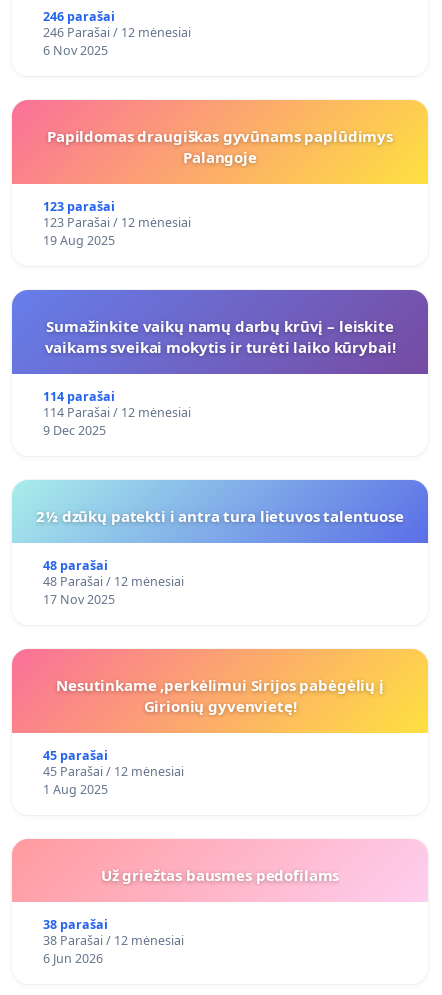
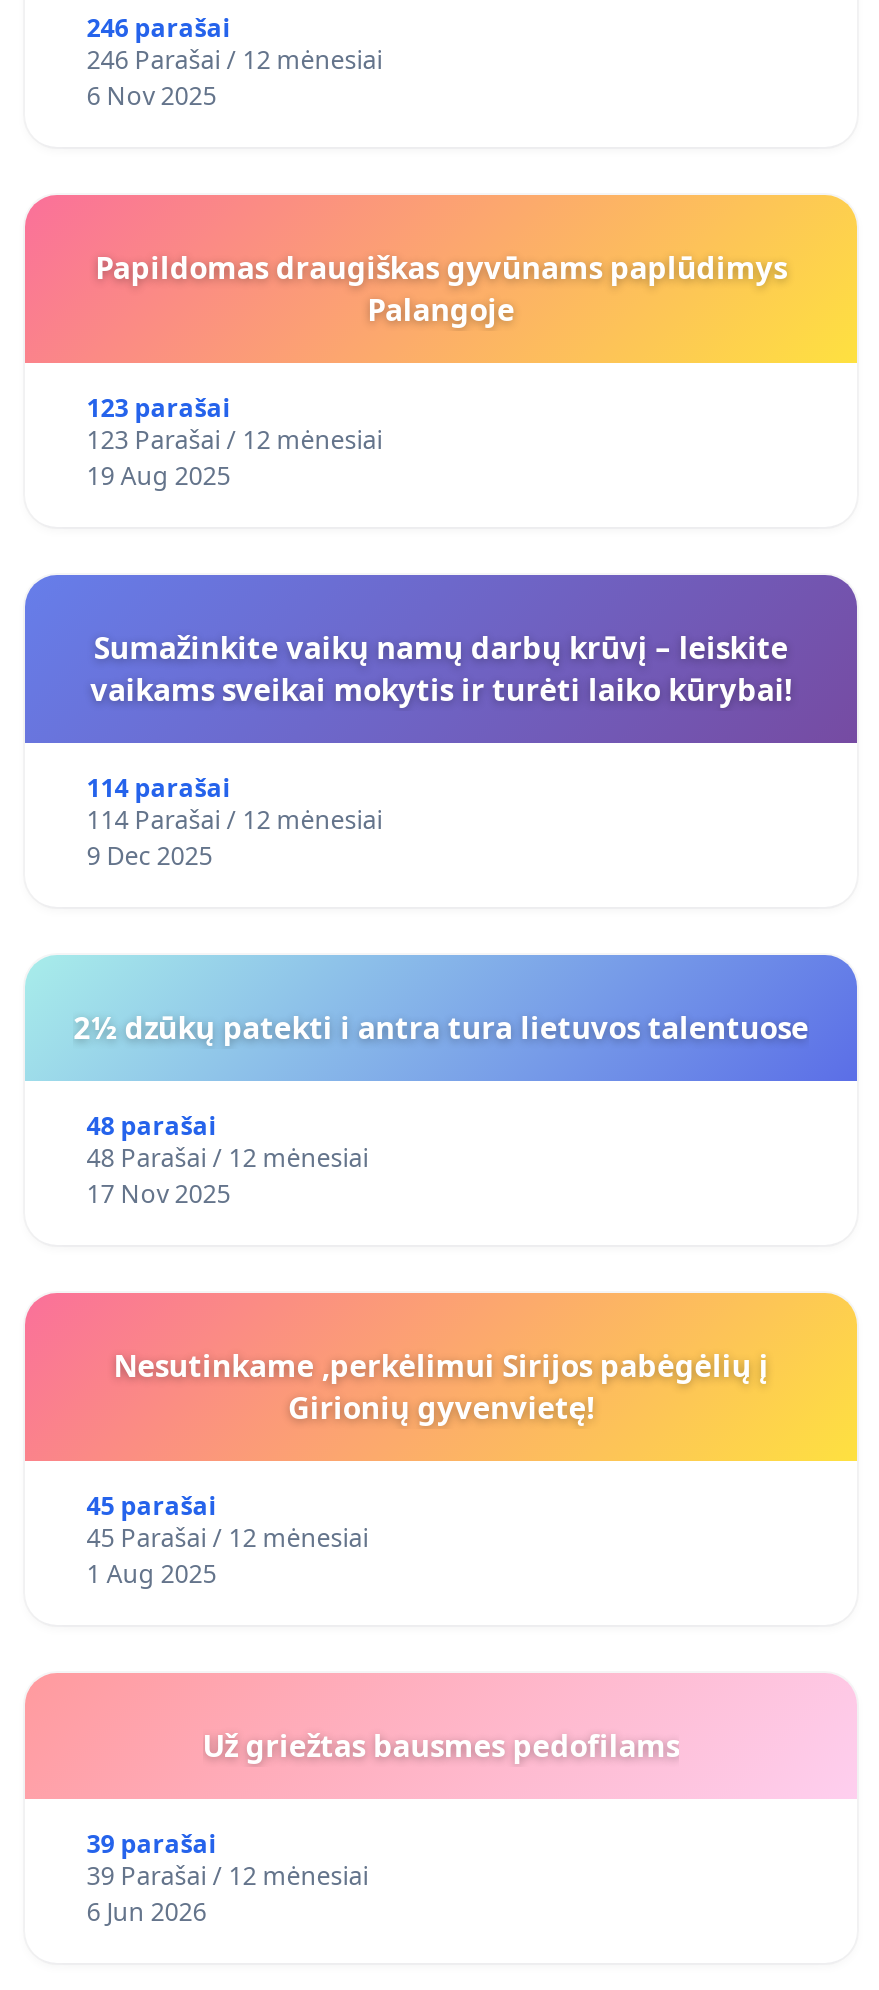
- 38 parašai
+ 39 parašai

- 38 Parašai / 12 mėnesiai
+ 39 Parašai / 12 mėnesiai
